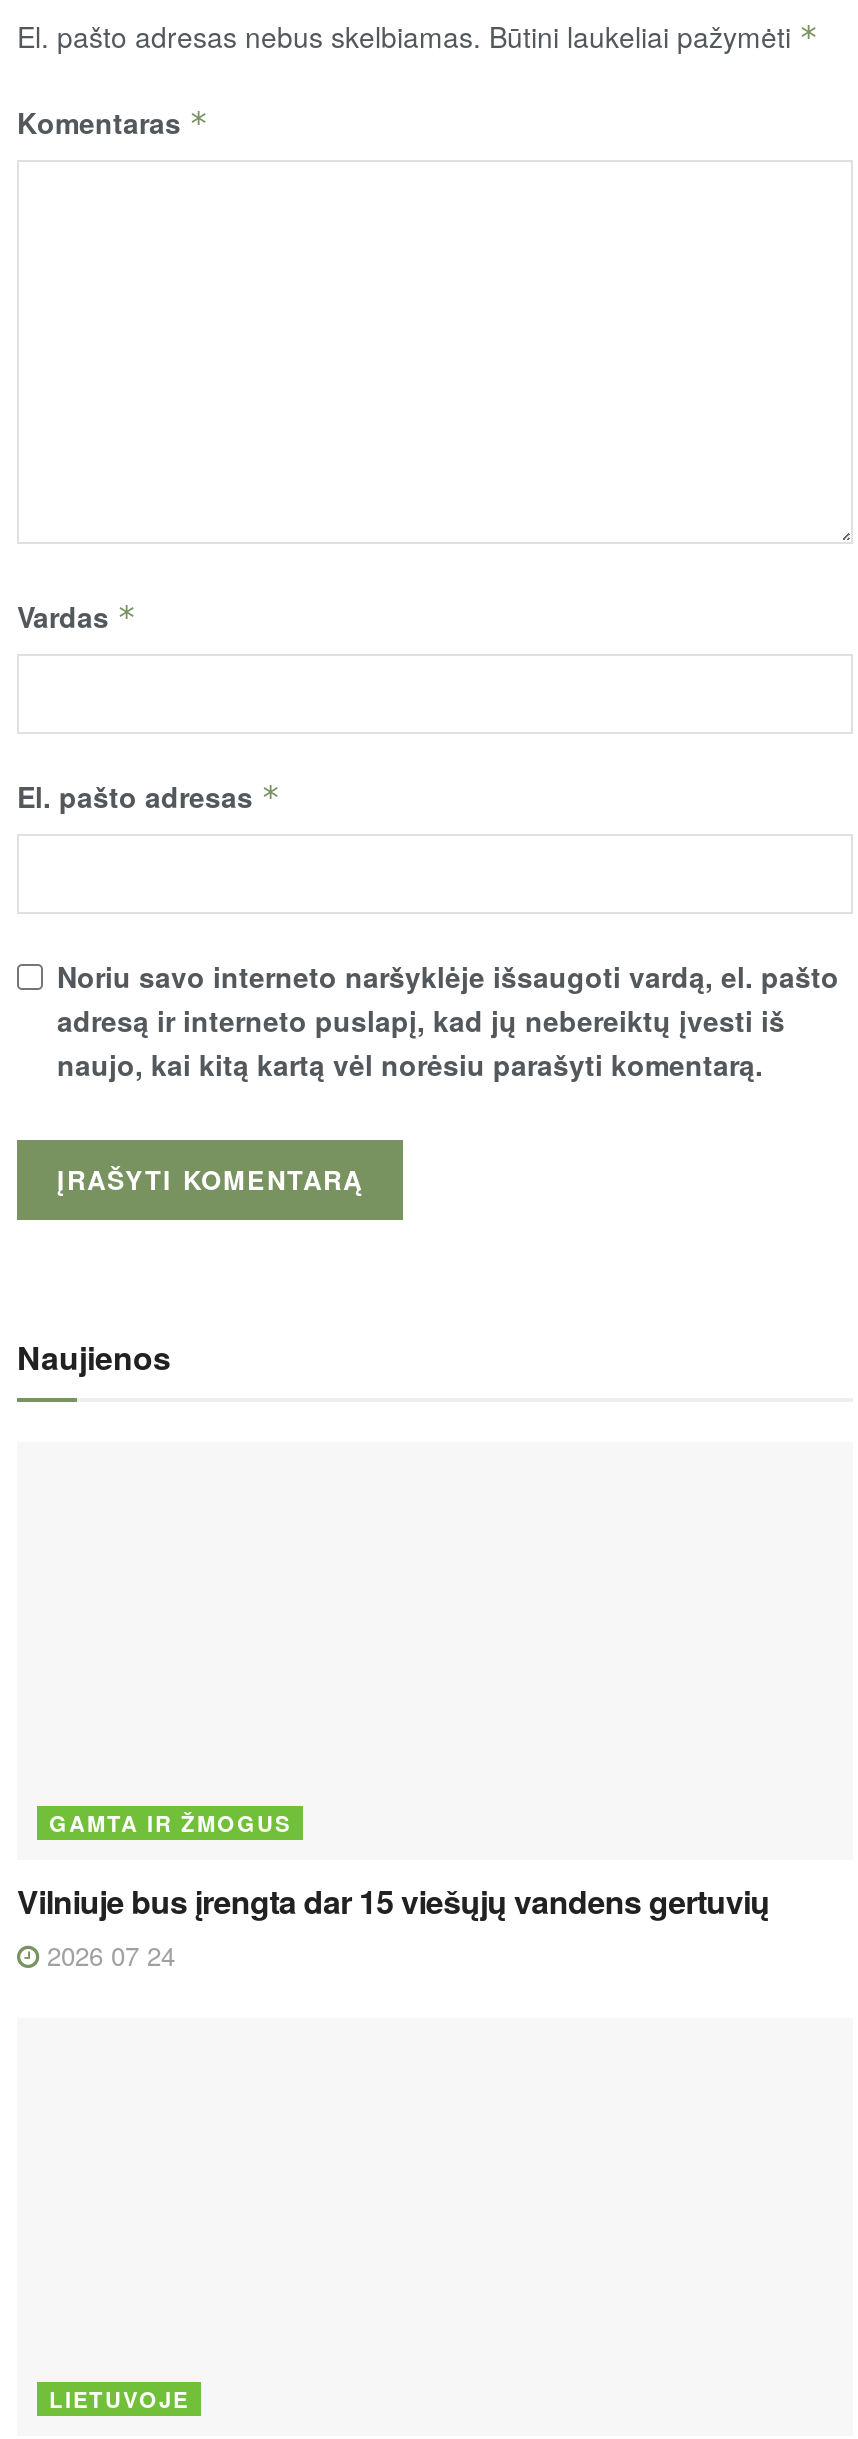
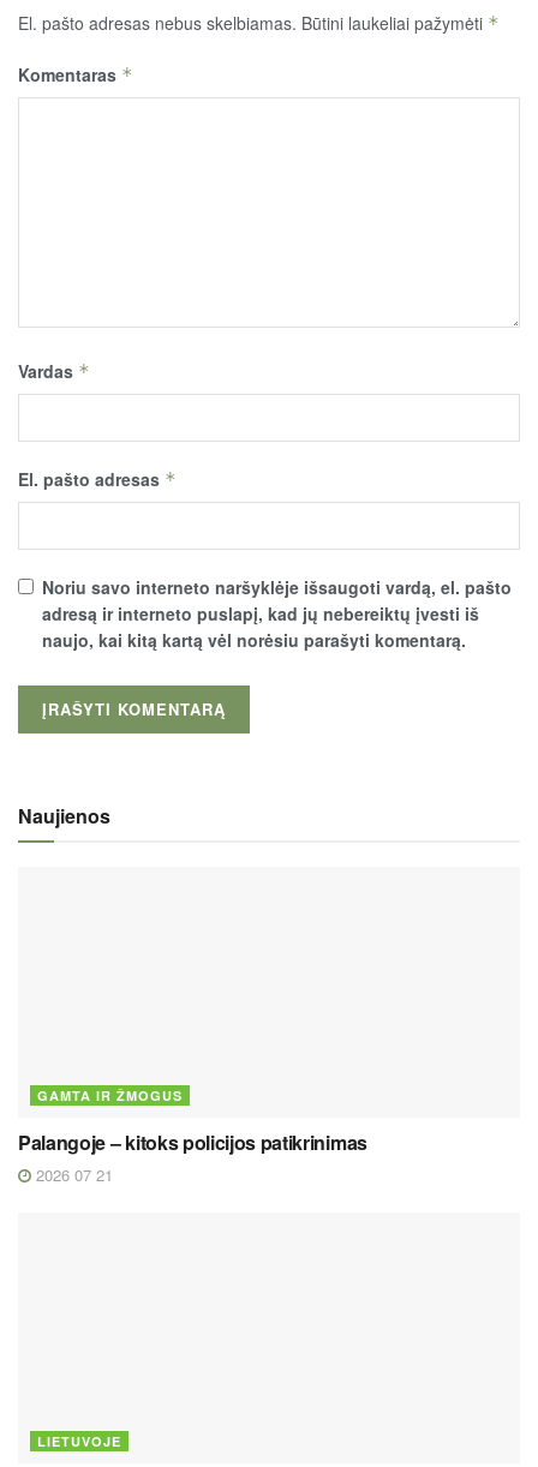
- Vilniuje bus įrengta dar 15 viešųjų vandens gertuvių
- 2026 07 24
+ Palangoje – kitoks policijos patikrinimas
+ 2026 07 21
